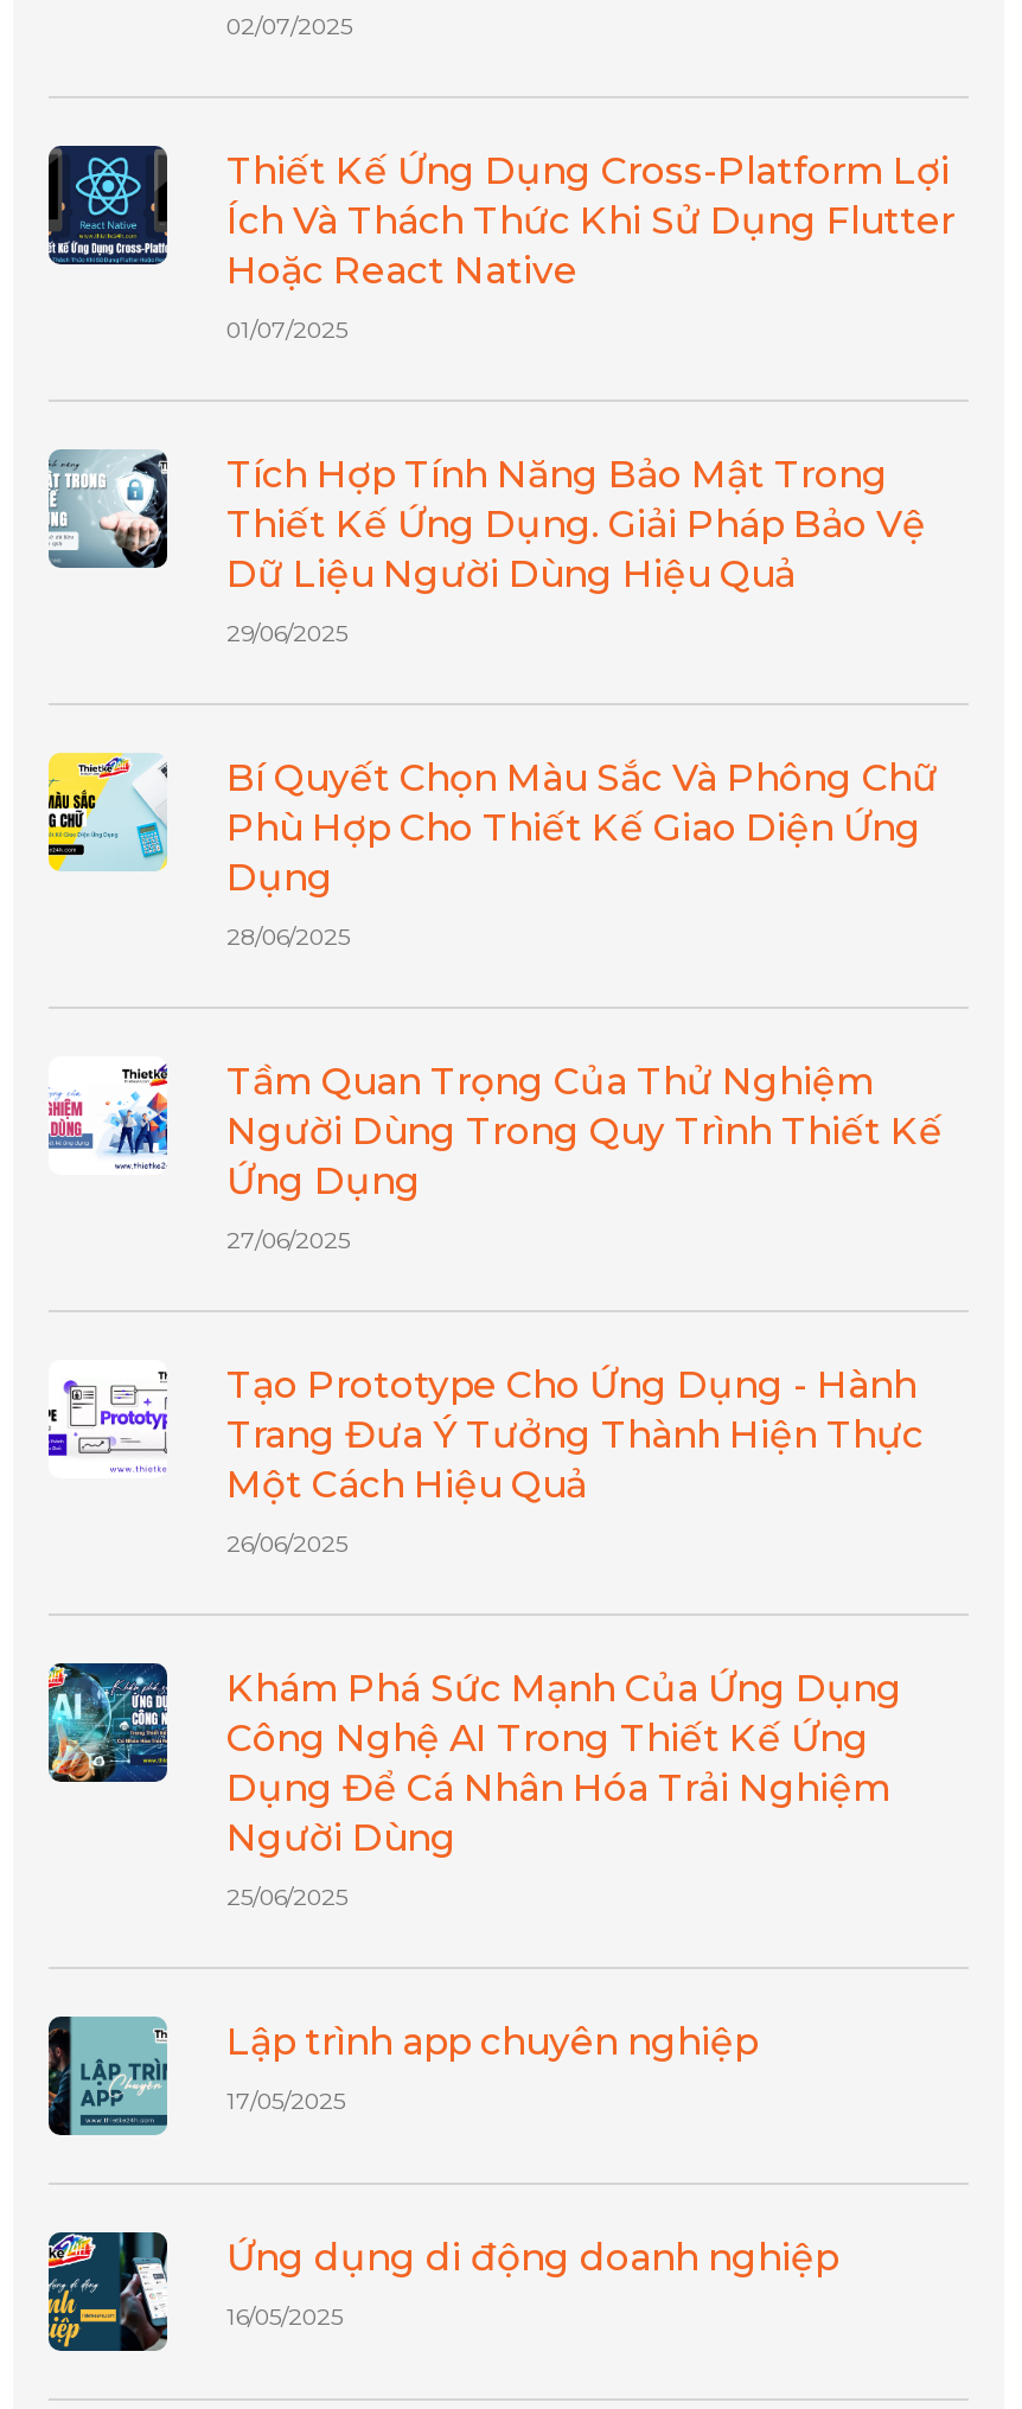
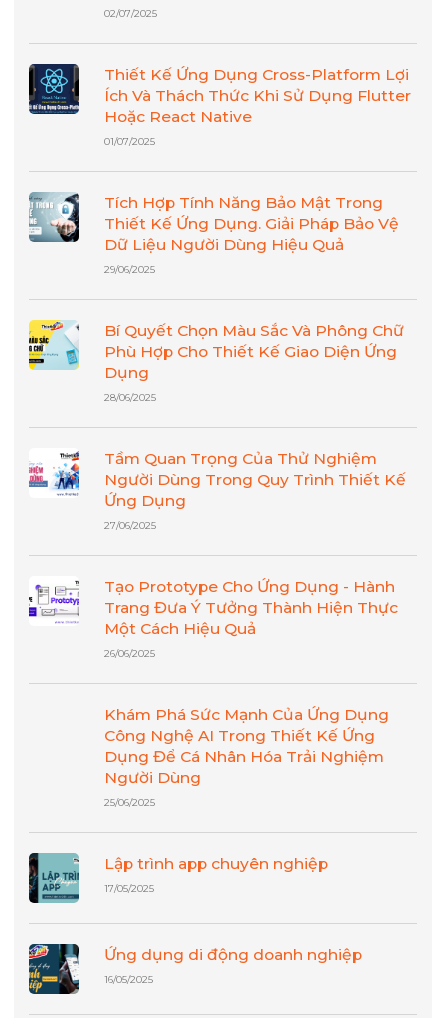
- [image]
